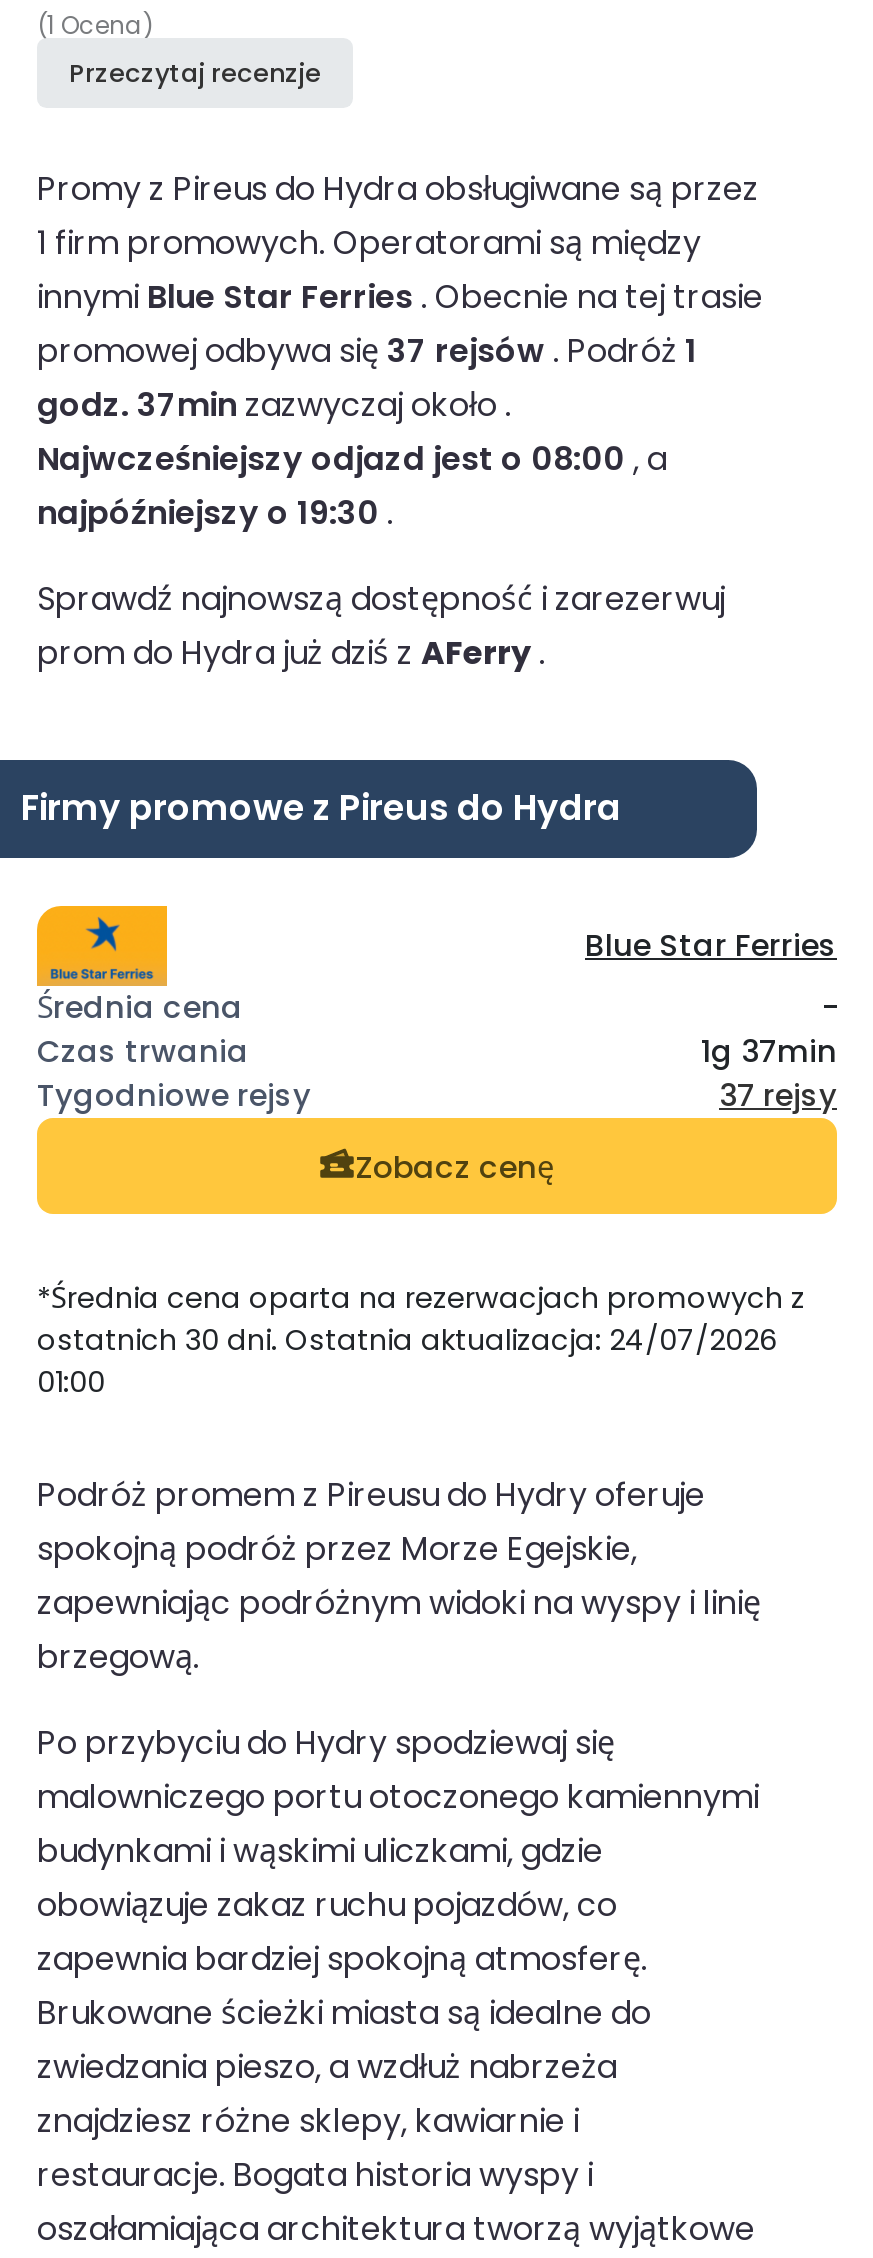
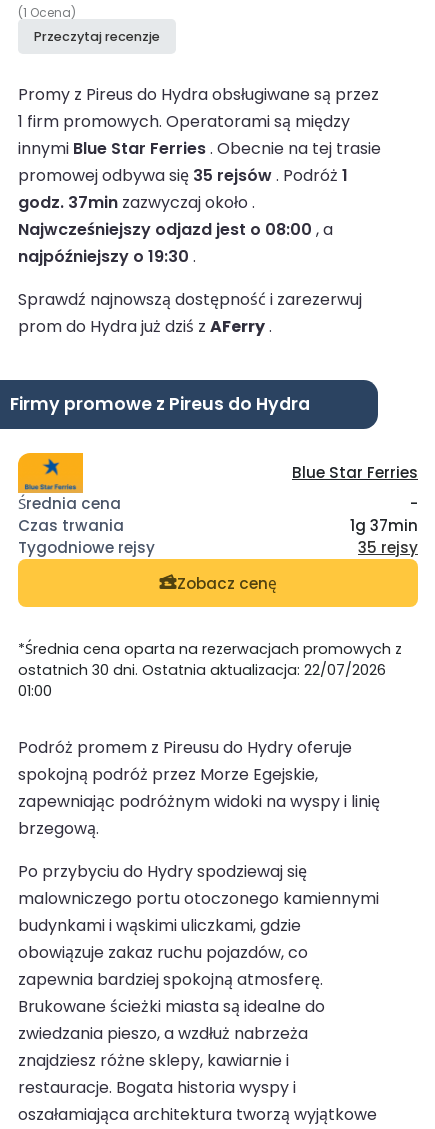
- promowej odbywa się 37 rejsów. Podróż 1
+ promowej odbywa się 35 rejsów. Podróż 1

- 37 rejsy
+ 35 rejsy

- ostatnich 30 dni. Ostatnia aktualizacja: 24/07/2026
+ ostatnich 30 dni. Ostatnia aktualizacja: 22/07/2026
